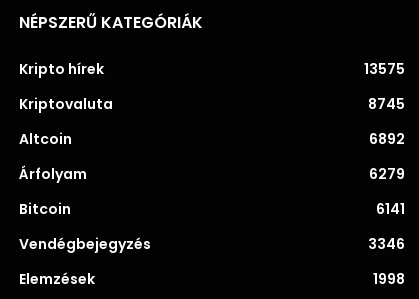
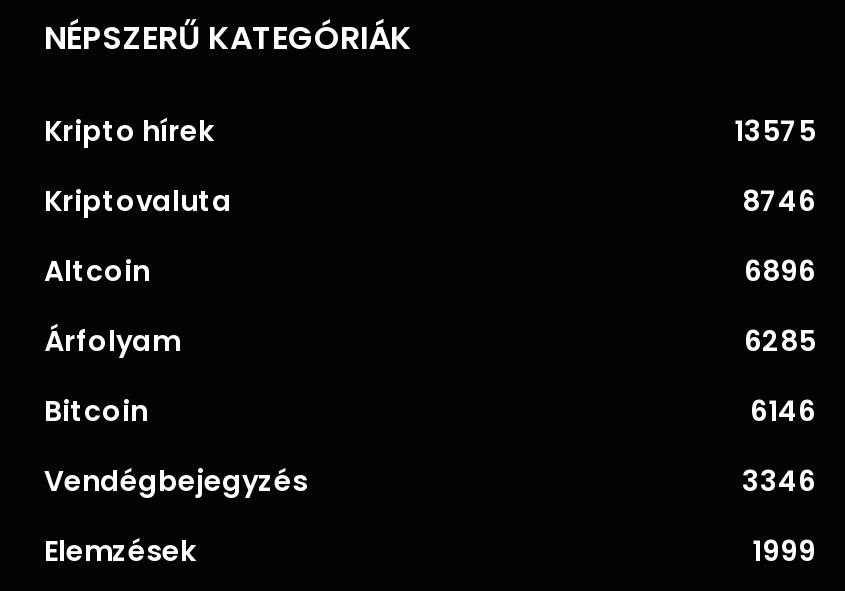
- 8745
+ 8746

- 6892
+ 6896

- 6279
+ 6285

- 6141
+ 6146

- 1998
+ 1999
